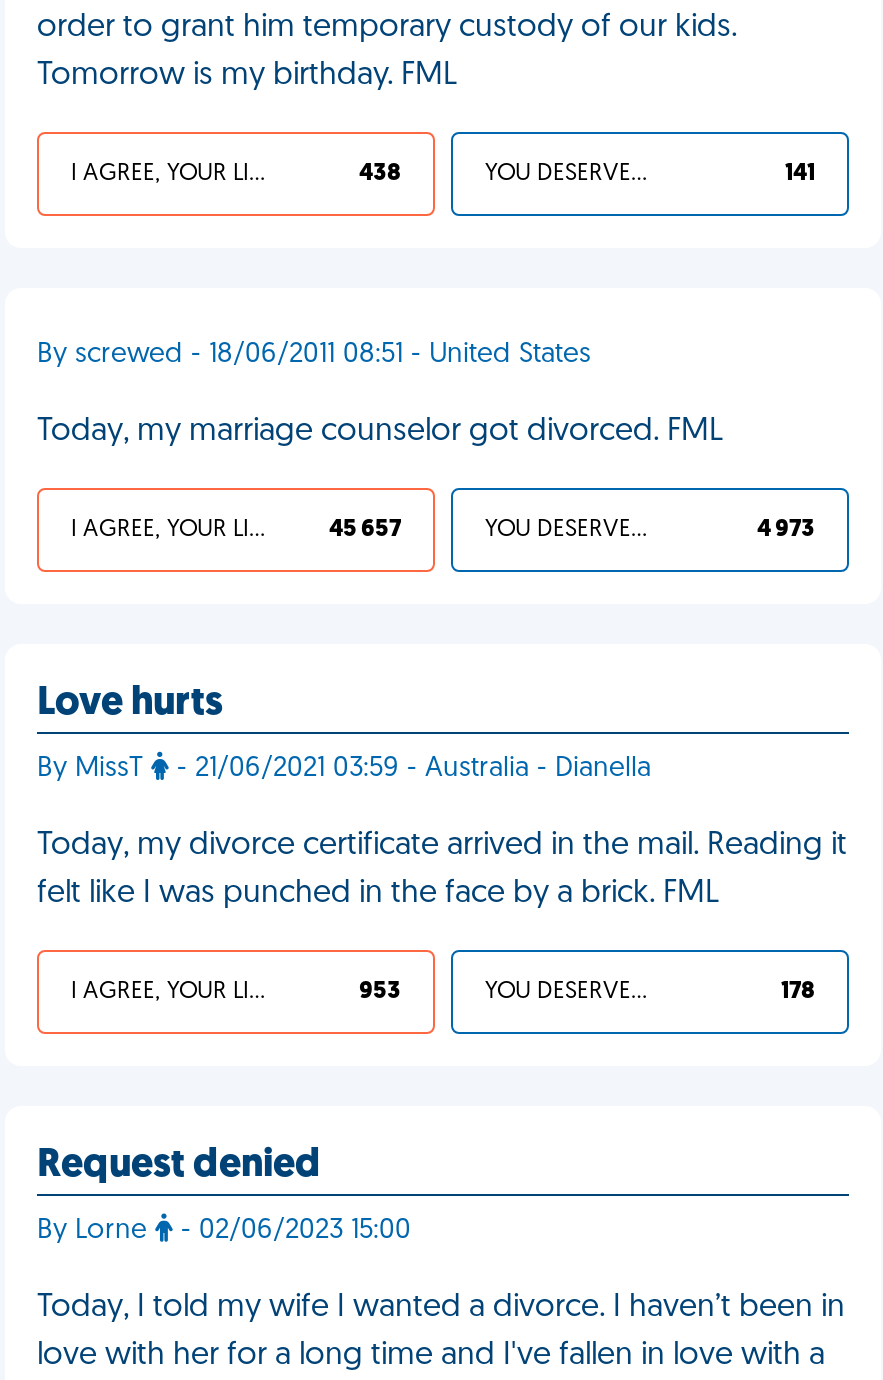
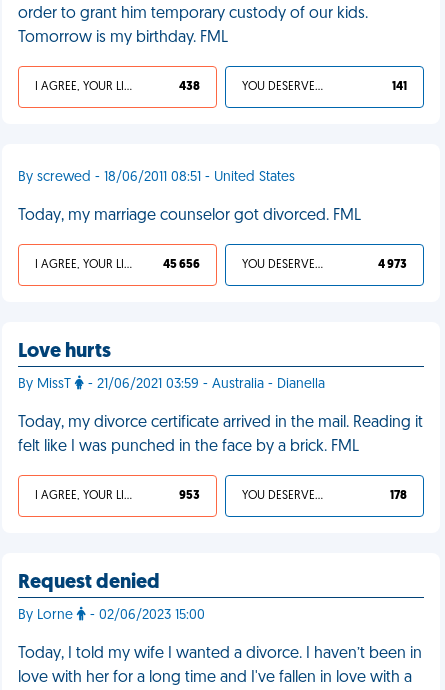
- 45 657
+ 45 656
